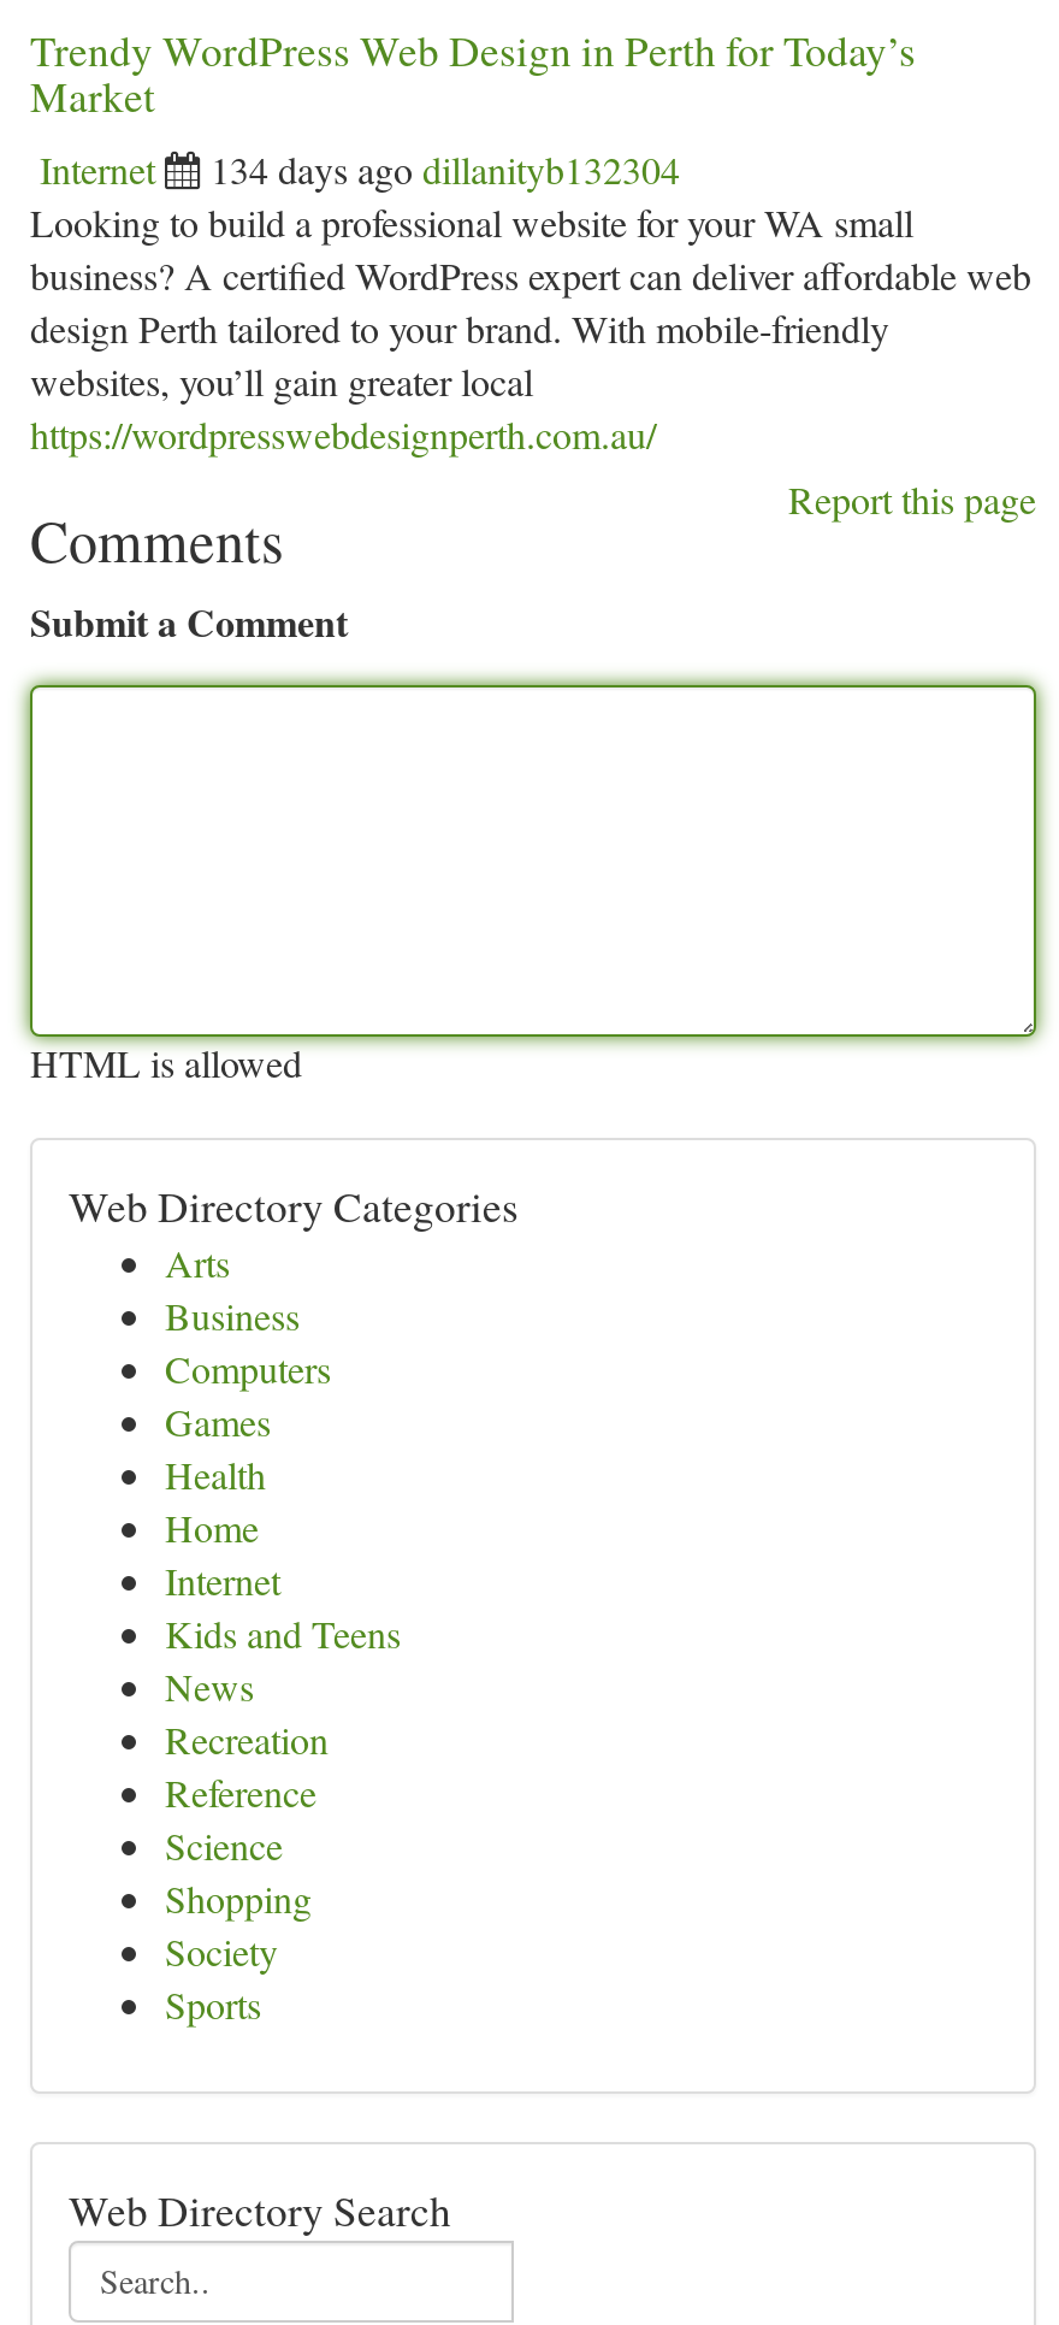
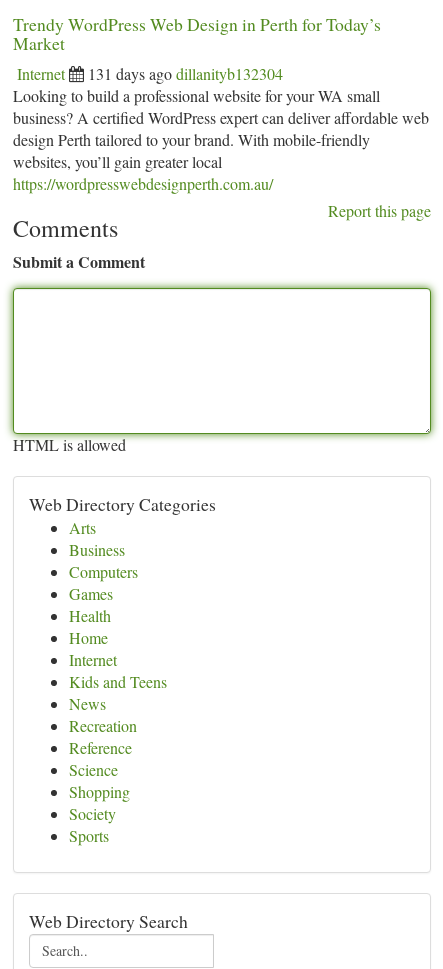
- 134 days ago dillanityb132304
+ 131 days ago dillanityb132304
